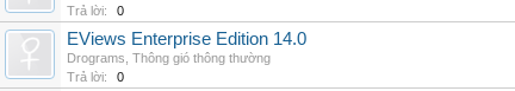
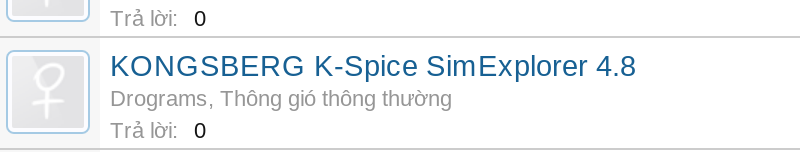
- EViews Enterprise Edition 14.0
+ KONGSBERG K-Spice SimExplorer 4.8
